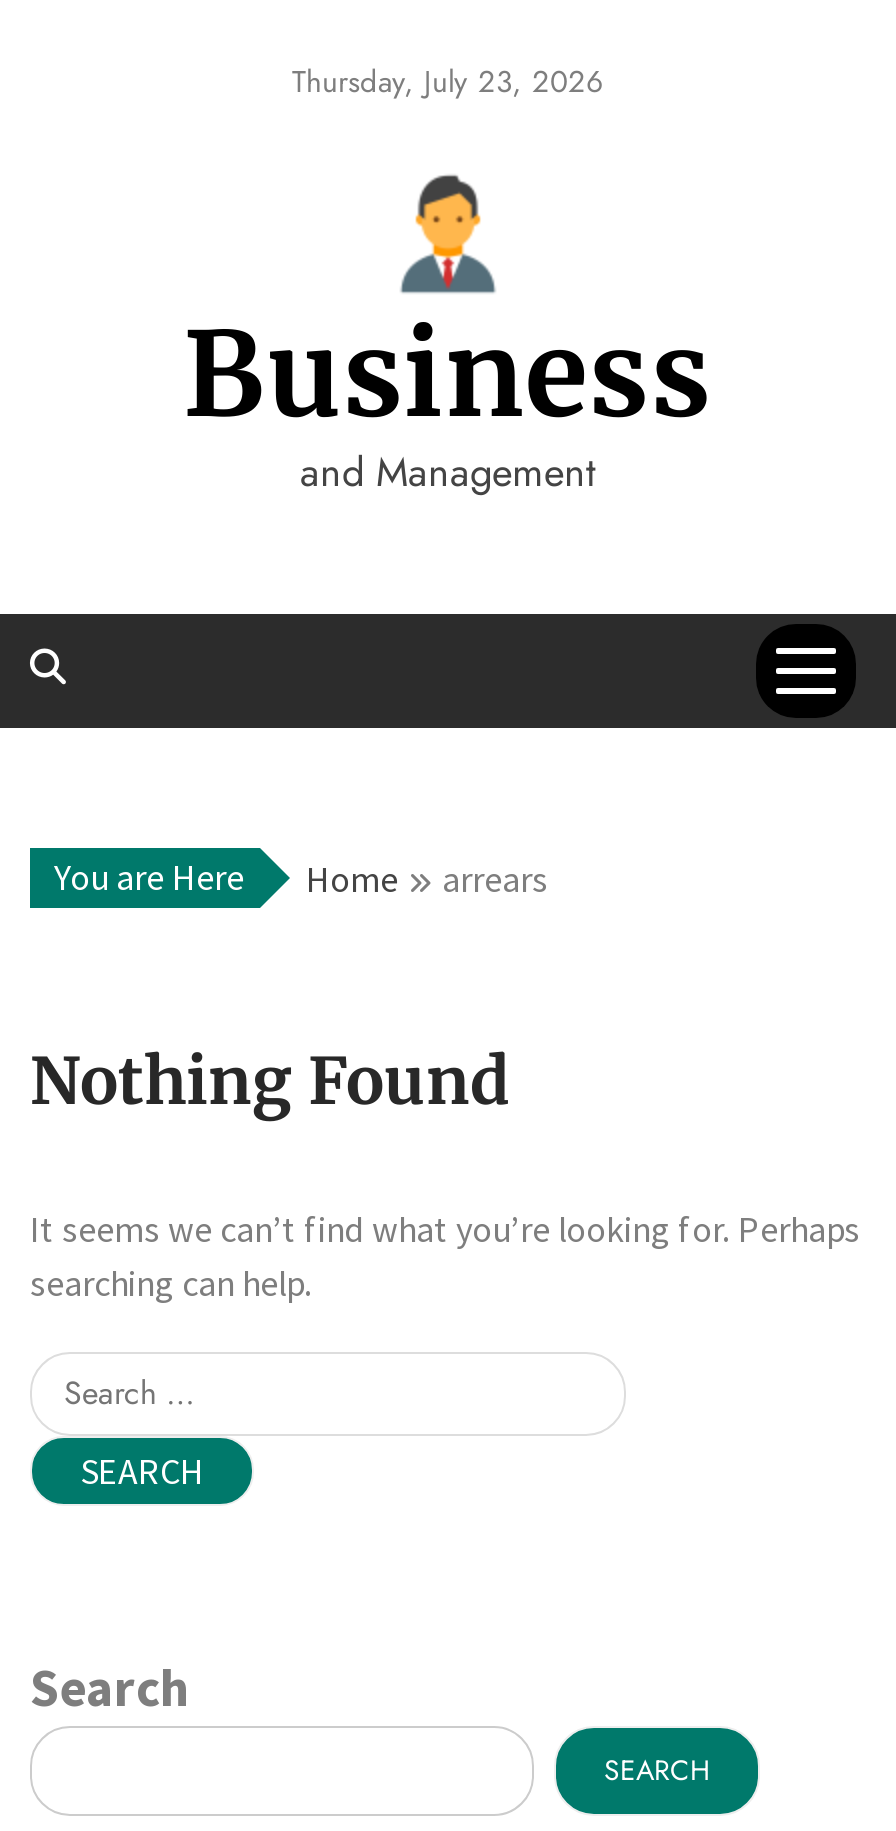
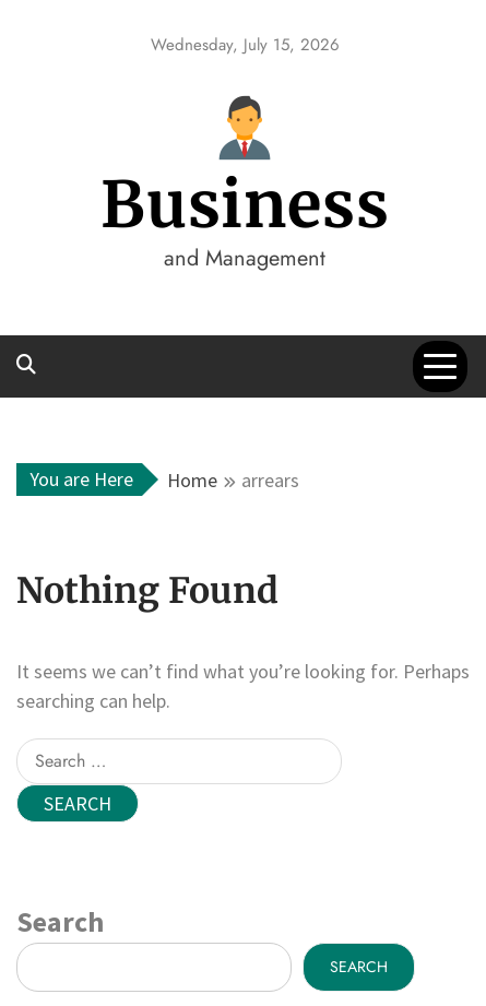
- Thursday, July 23, 2026
+ Wednesday, July 15, 2026
